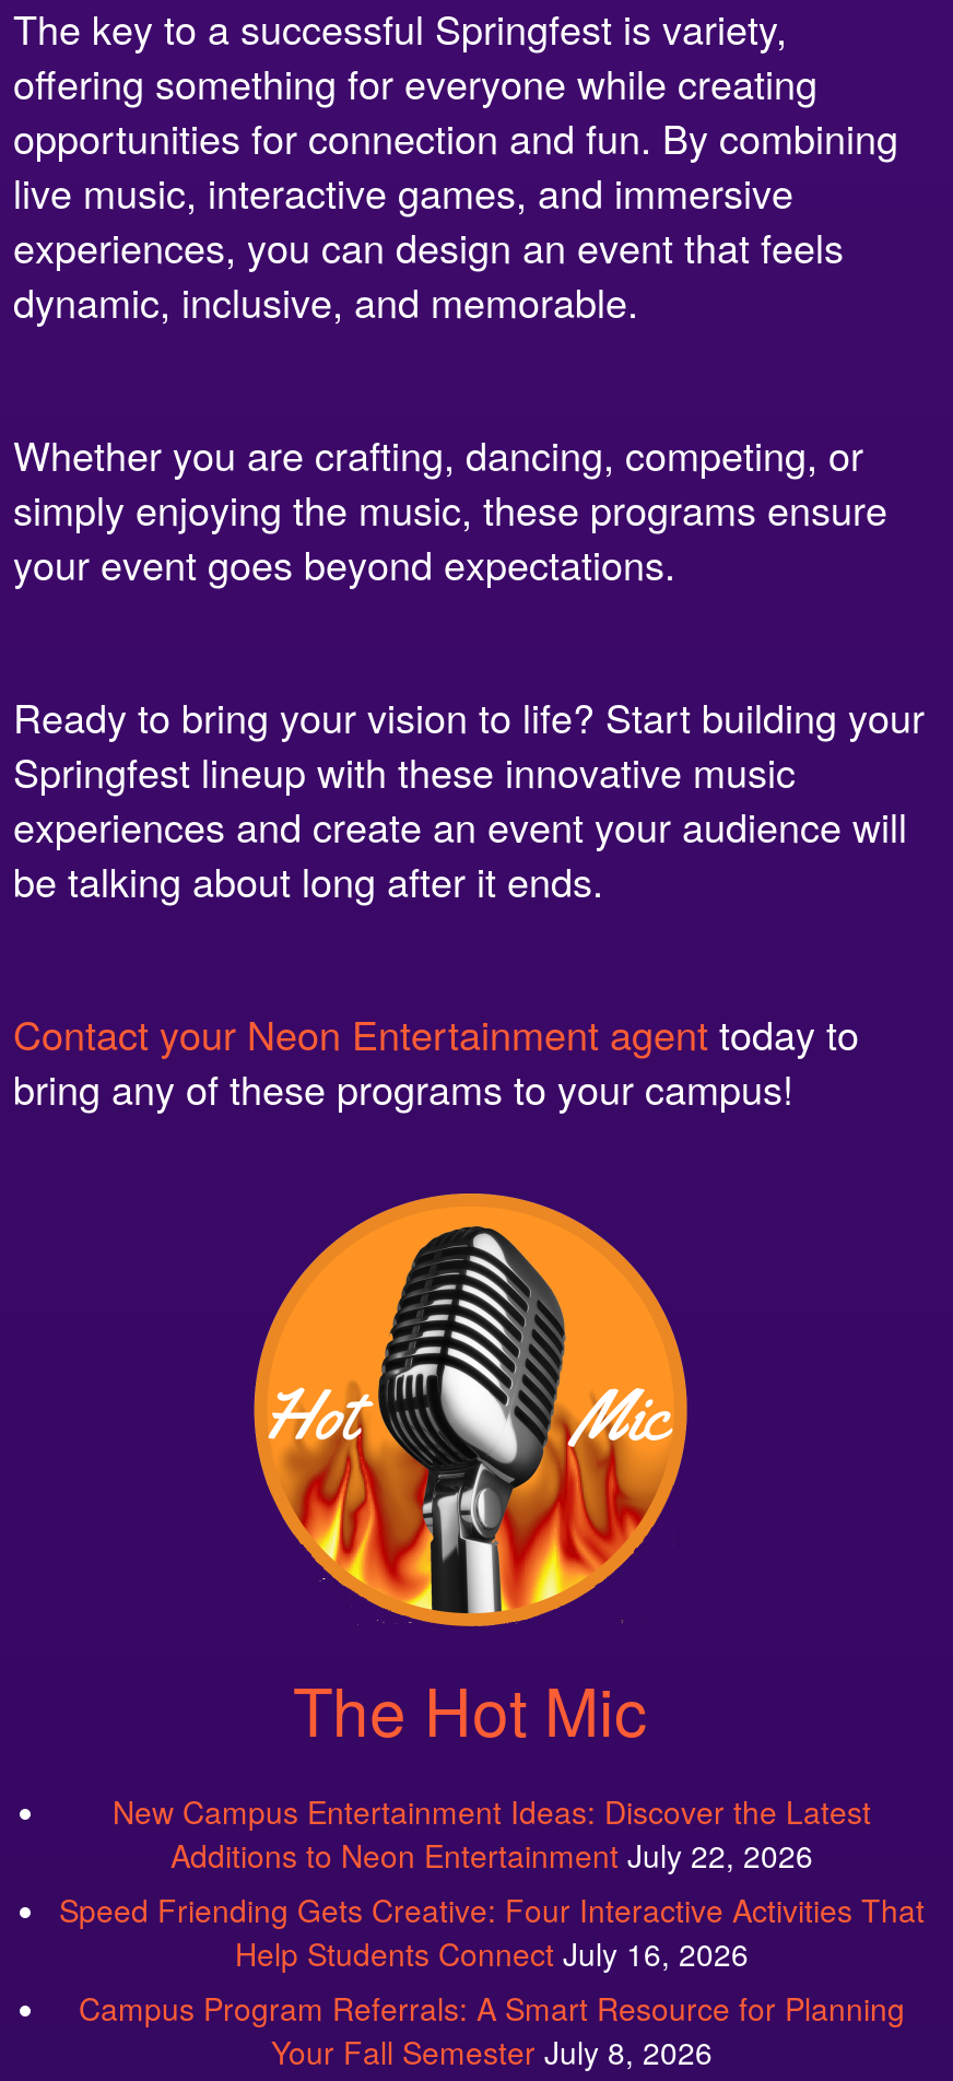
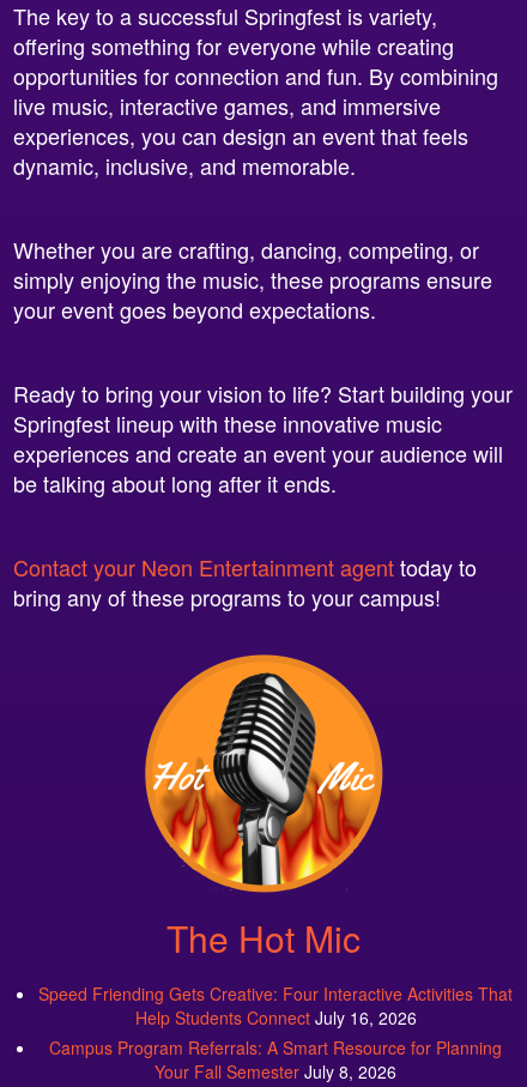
- New Campus Entertainment Ideas: Discover the Latest
- Additions to Neon Entertainment July 22, 2026
